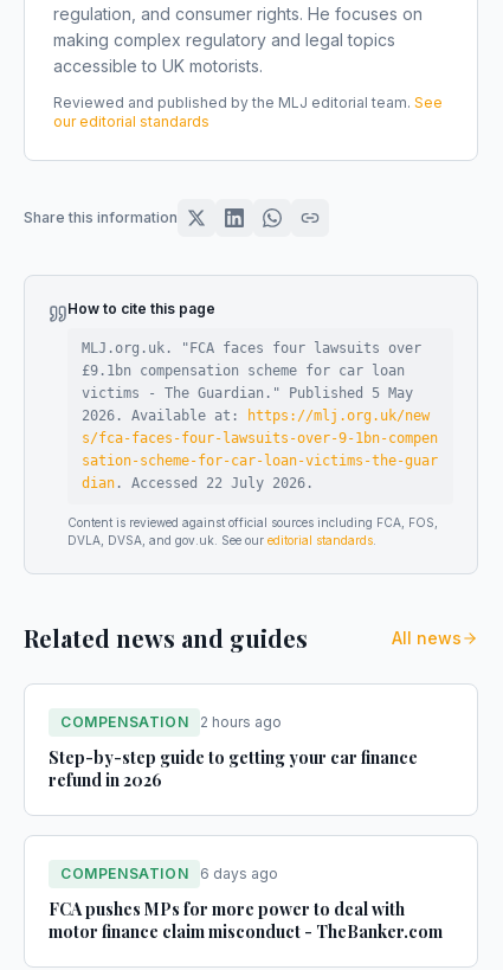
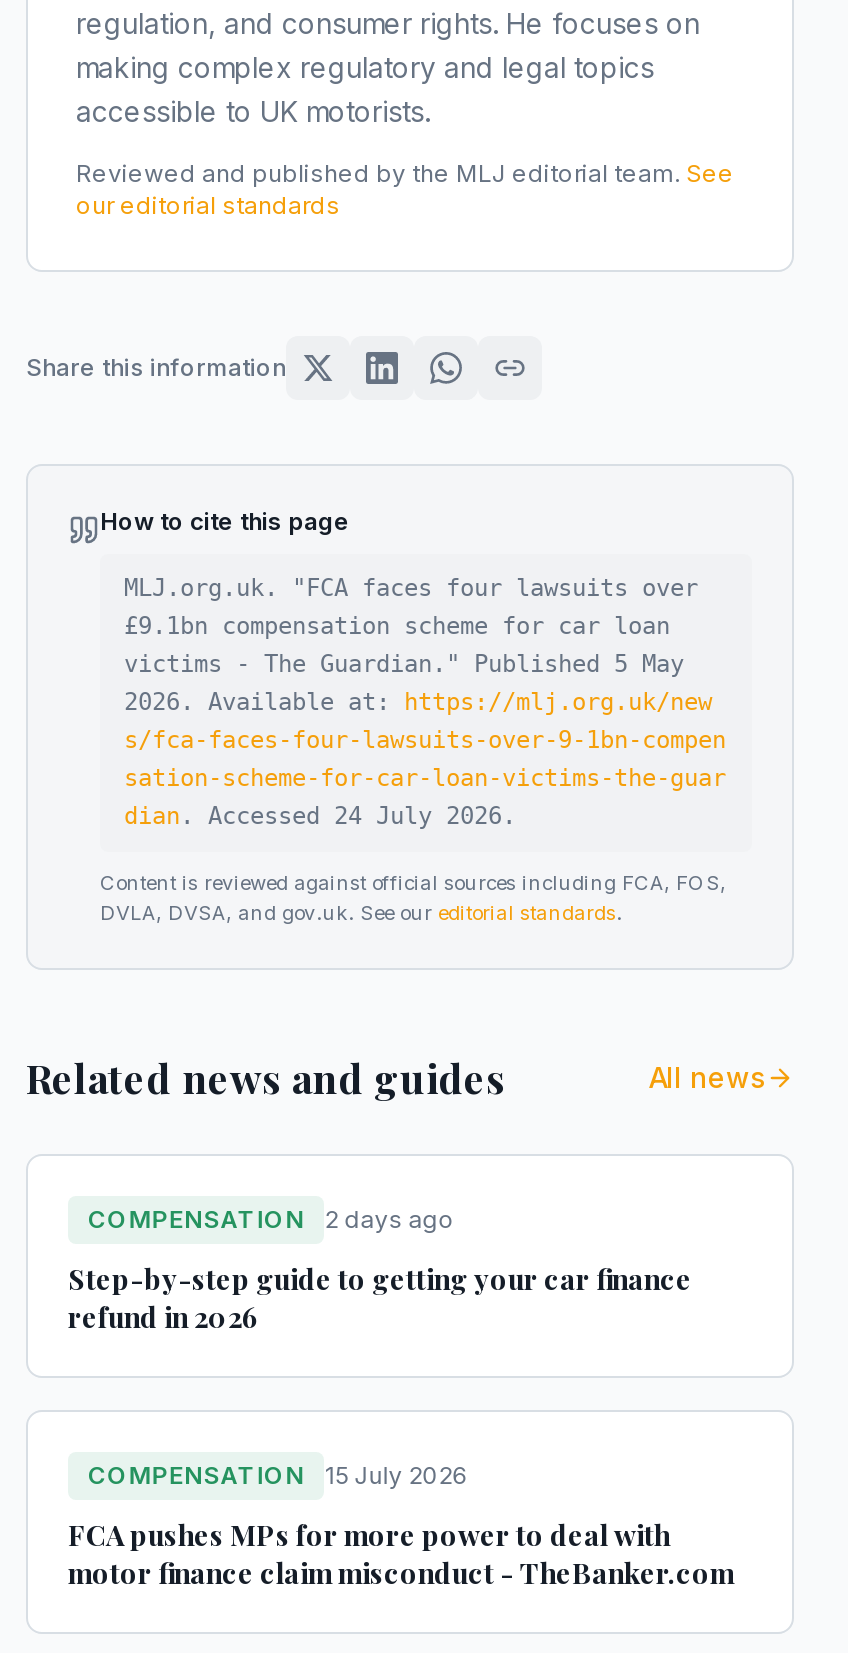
- dian. Accessed 22 July 2026.
+ dian. Accessed 24 July 2026.

- COMPENSATION 2 hours ago
+ COMPENSATION 2 days ago

- COMPENSATION 6 days ago
+ COMPENSATION 15 July 2026
